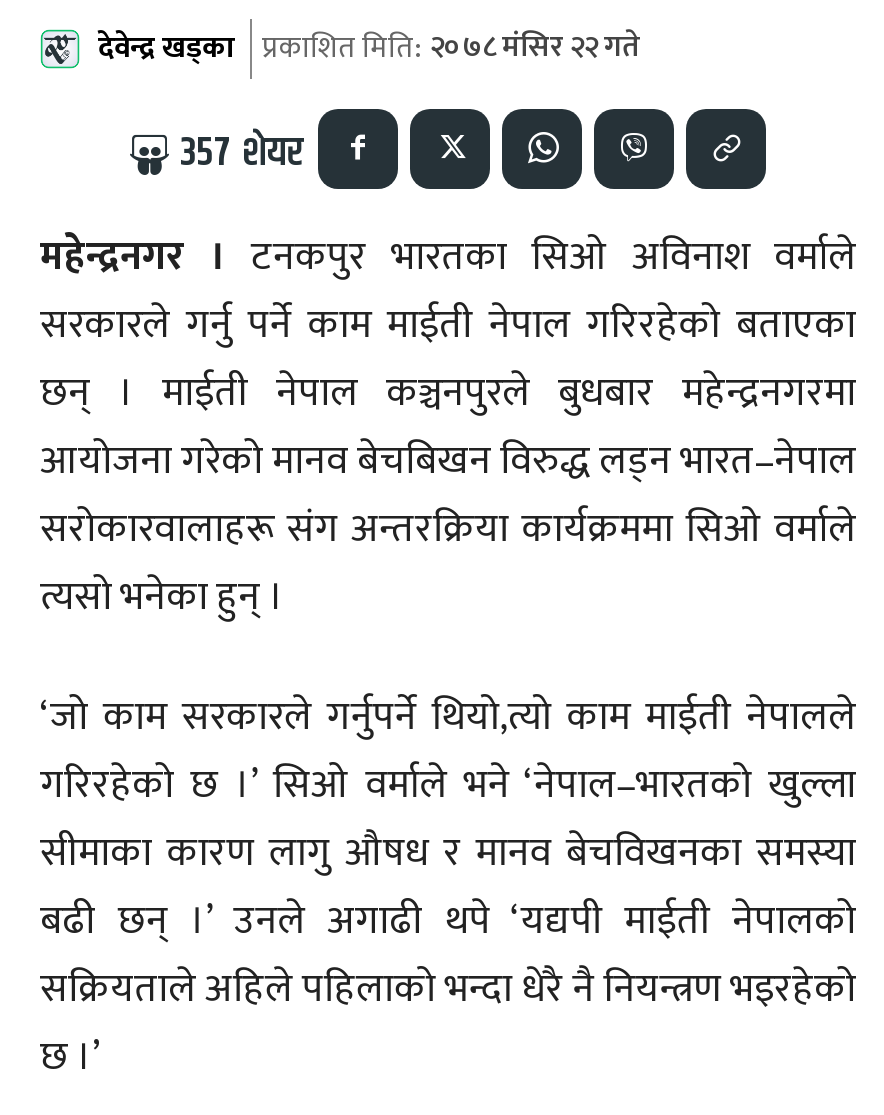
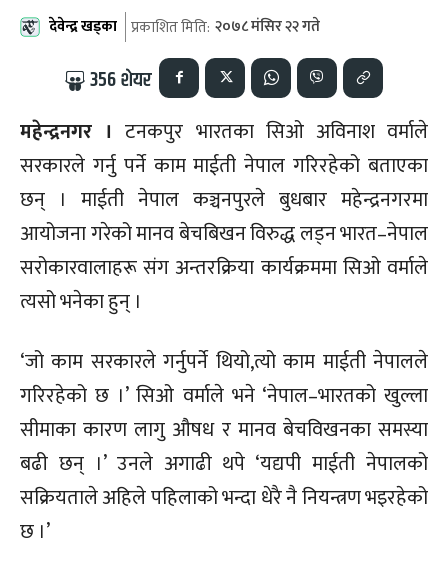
- 357 शेयर
+ 356 शेयर
